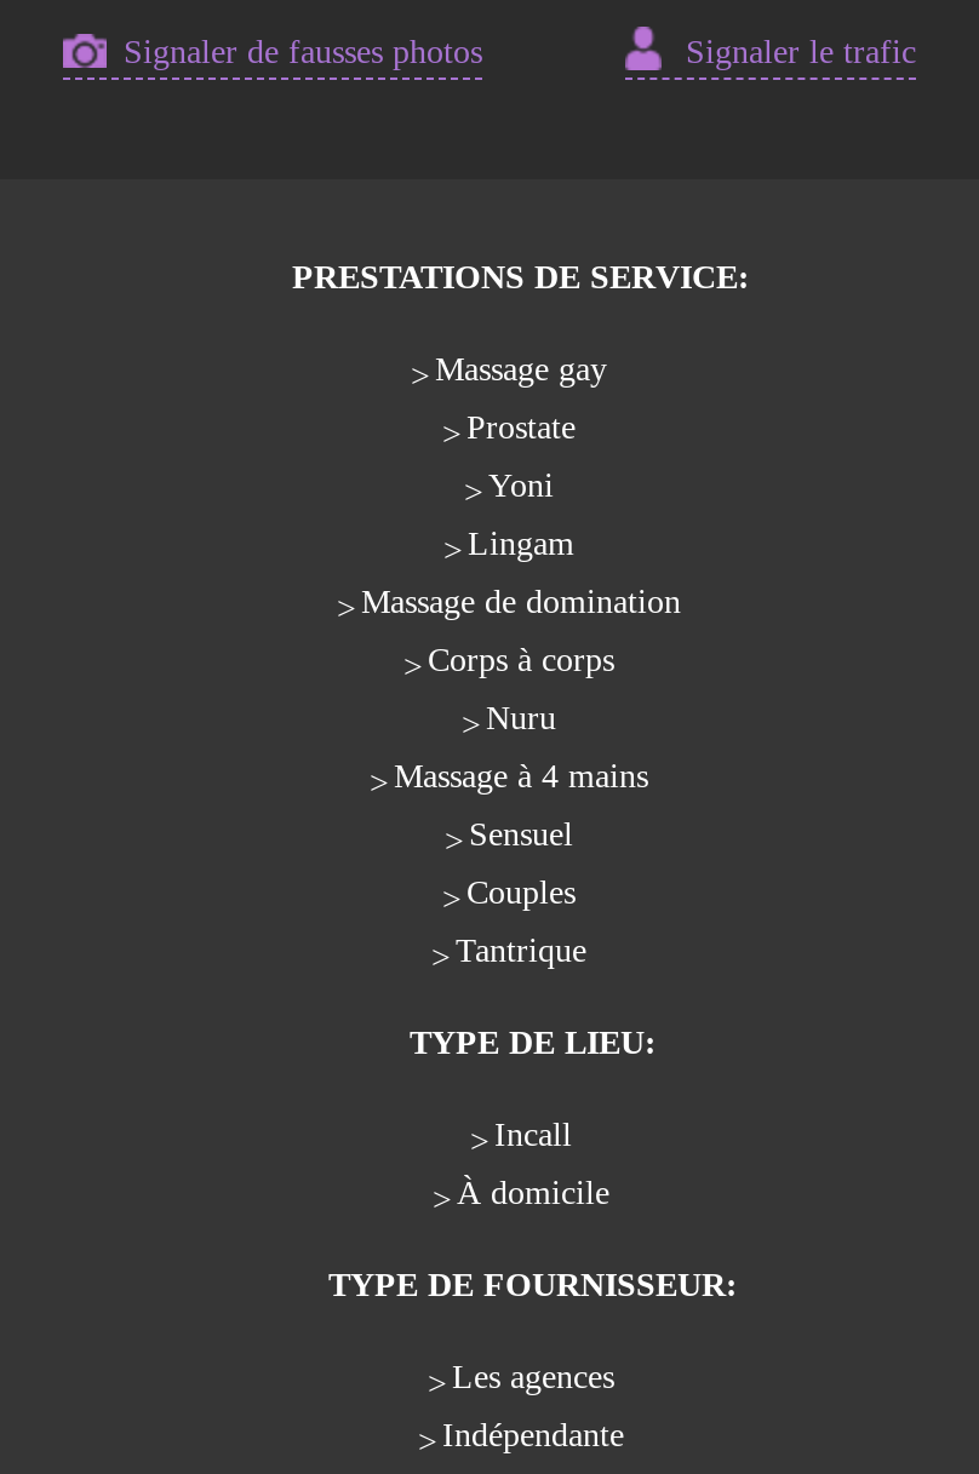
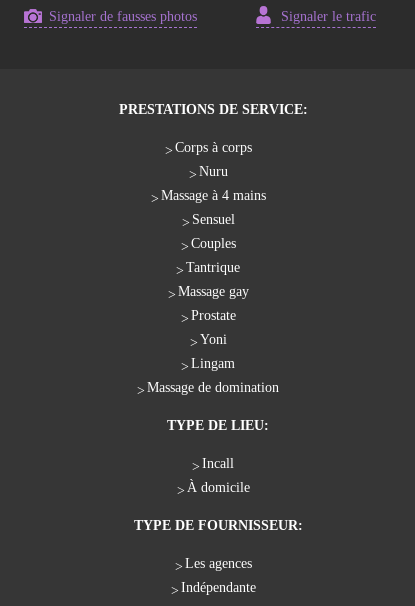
moved down: Massage gay | Prostate | Yoni | Lingam | Massage de domination

moved up: Corps à corps | Nuru | Massage à 4 mains | Sensuel | Couples | Tantrique
